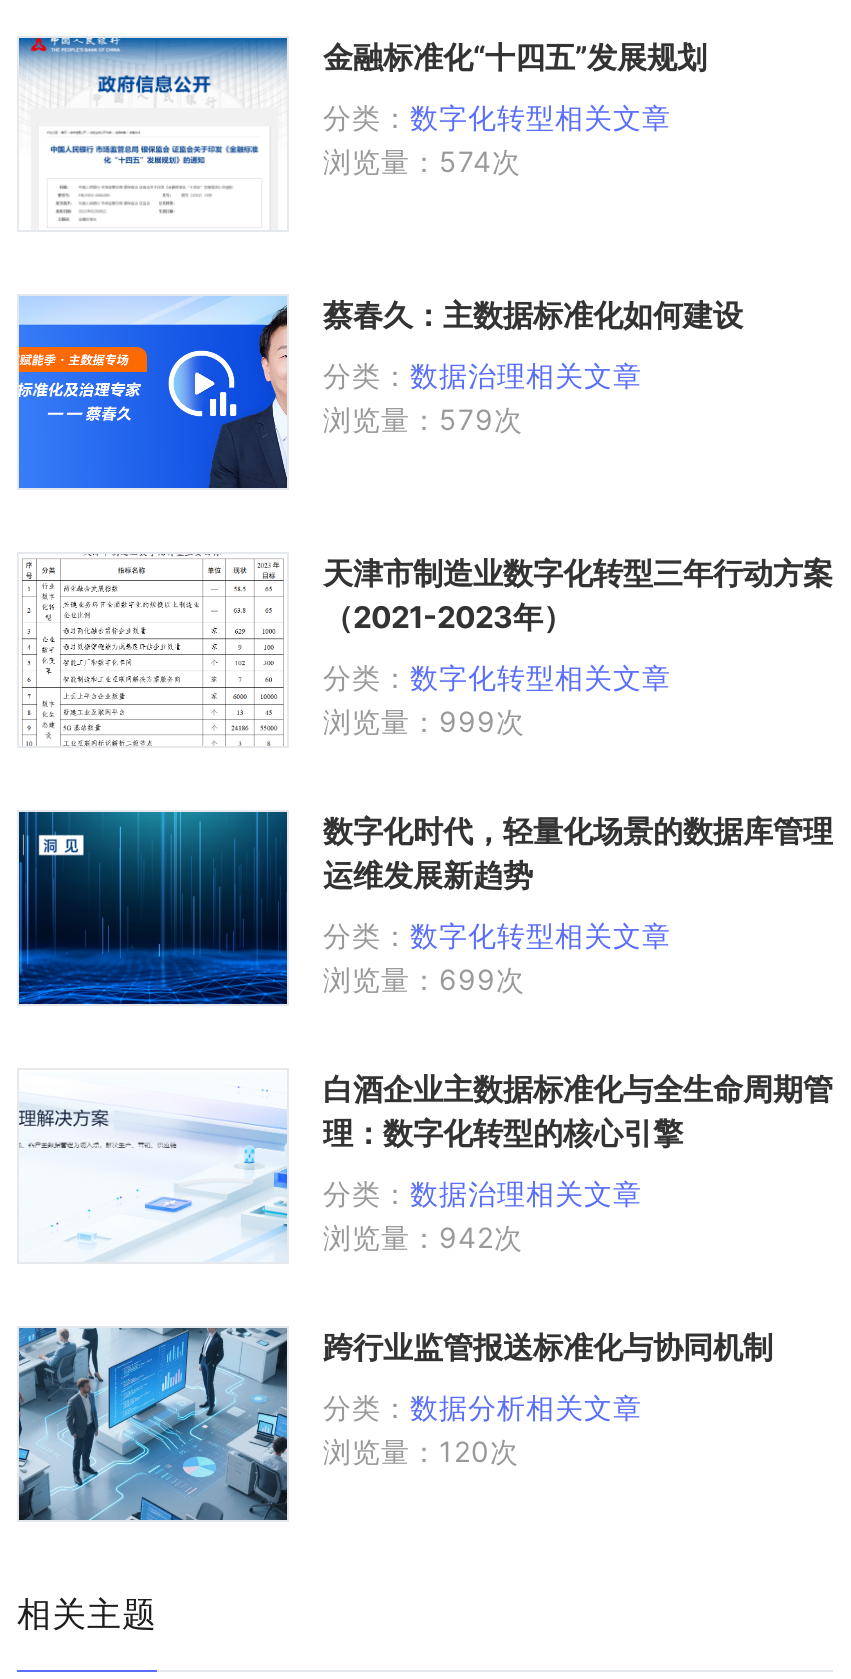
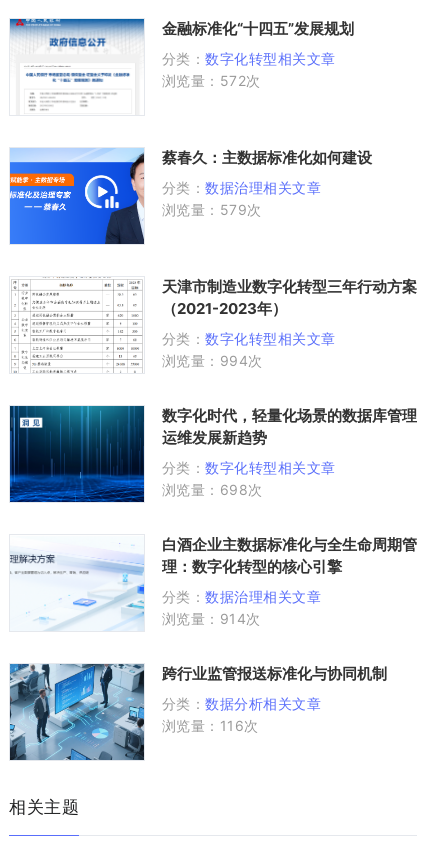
- 浏览量：574次
+ 浏览量：572次

- 浏览量：999次
+ 浏览量：994次

- 浏览量：699次
+ 浏览量：698次

- 浏览量：942次
+ 浏览量：914次

- 浏览量：120次
+ 浏览量：116次
